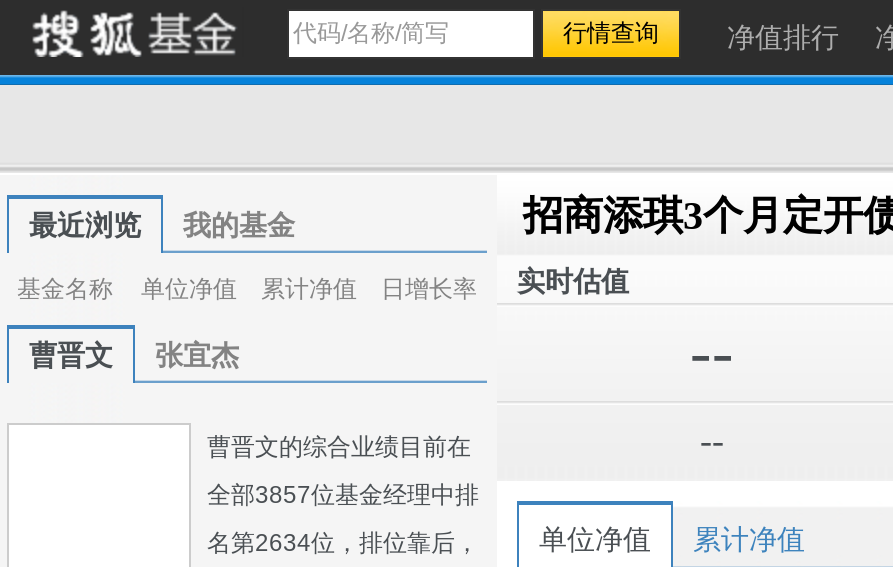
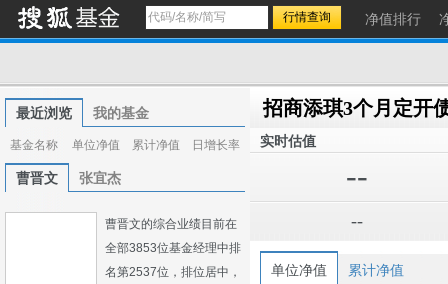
- 全部3857位基金经理中排
+ 全部3853位基金经理中排

- 名第2634位，排位靠后，
+ 名第2537位，排位居中，
